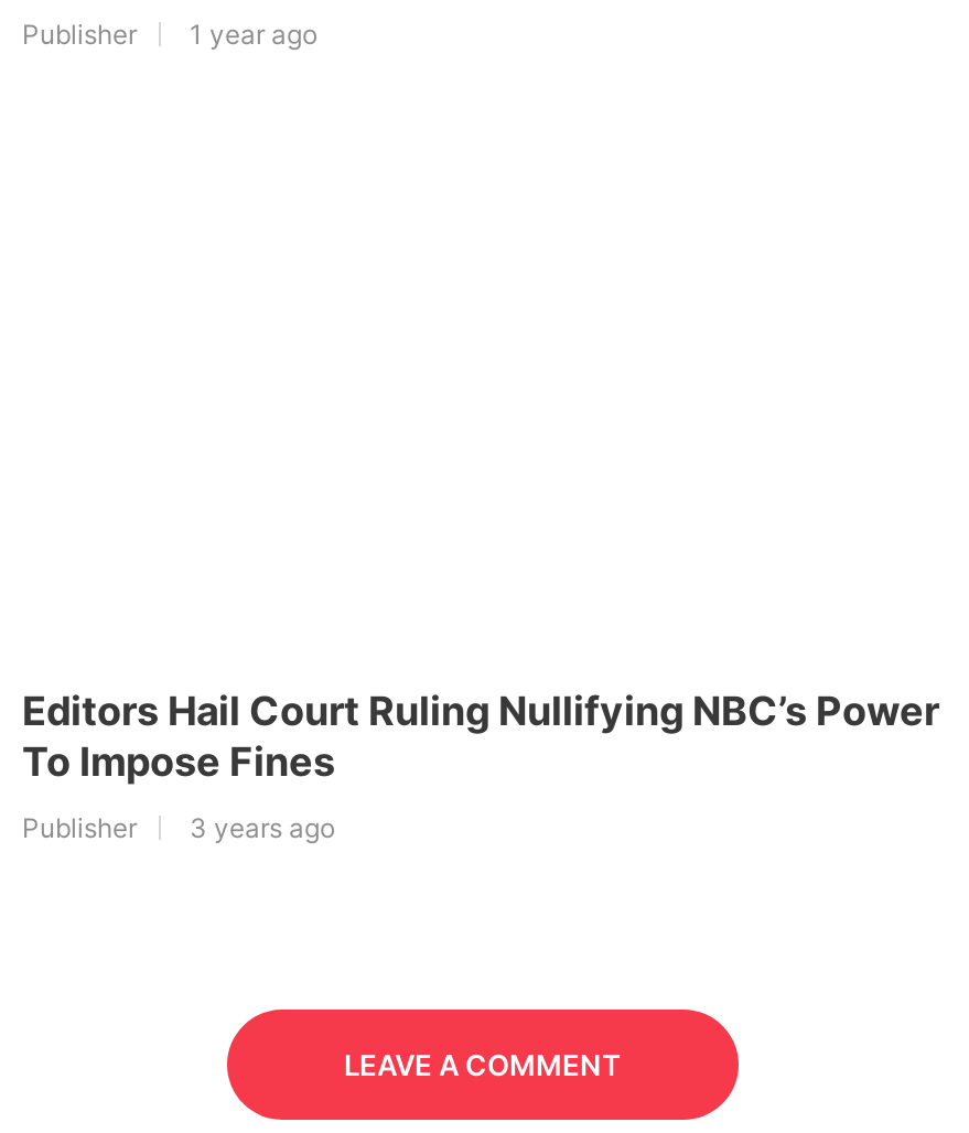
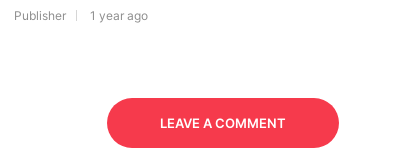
- Editors Hail Court Ruling Nullifying NBC’s Power
- To Impose Fines
- Publisher
- 3 years ago
